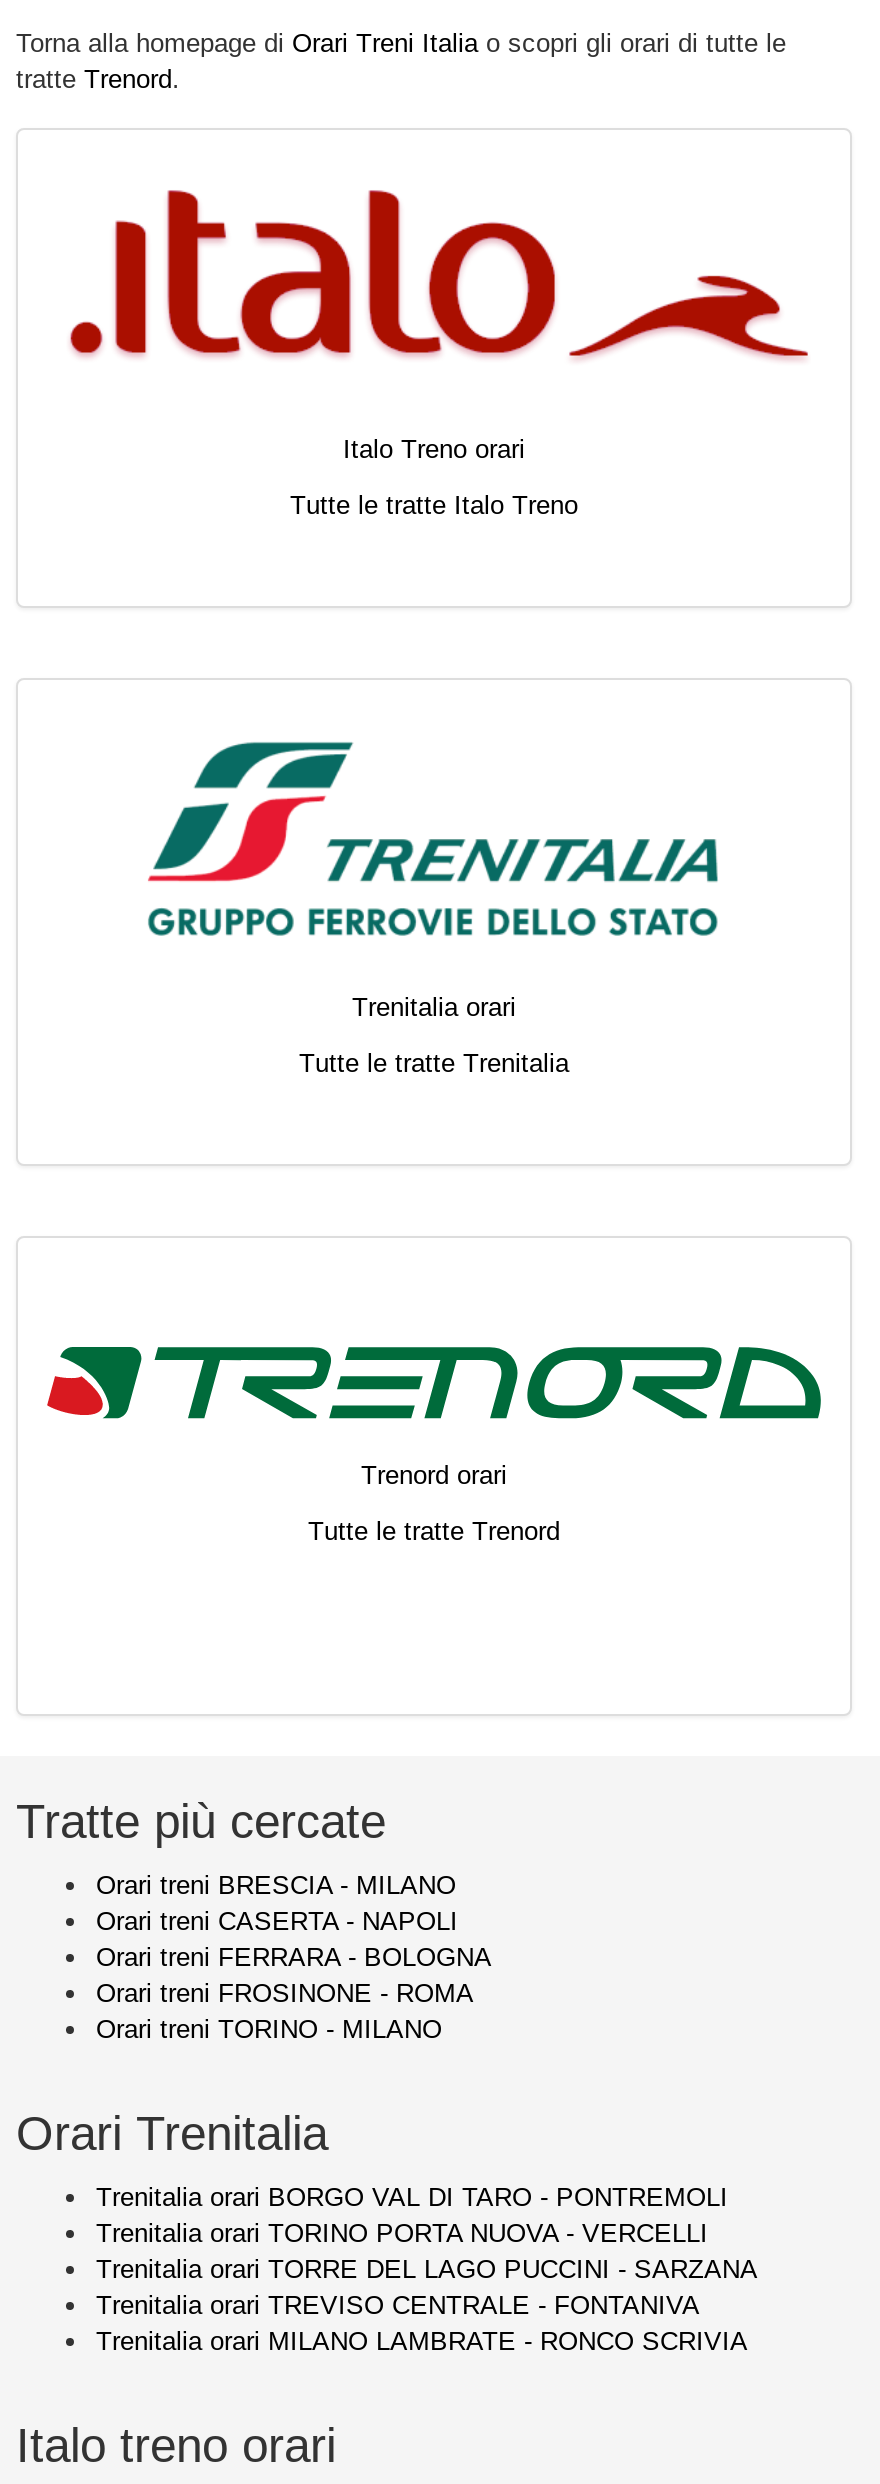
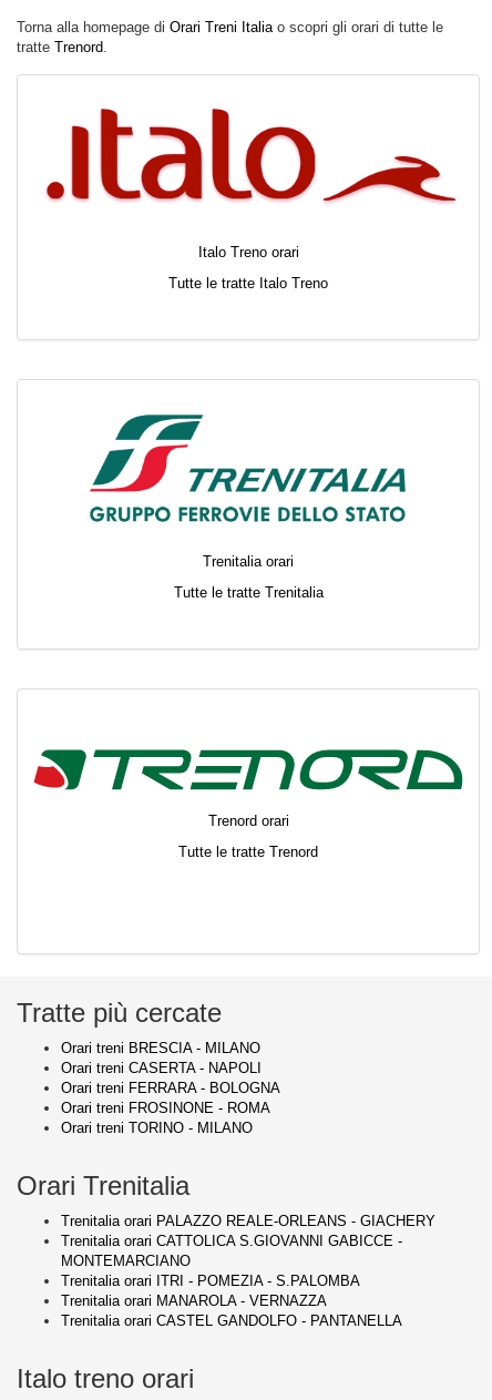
- Trenitalia orari BORGO VAL DI TARO - PONTREMOLI
- Trenitalia orari TORINO PORTA NUOVA - VERCELLI
- Trenitalia orari TORRE DEL LAGO PUCCINI - SARZANA
- Trenitalia orari TREVISO CENTRALE - FONTANIVA
- Trenitalia orari MILANO LAMBRATE - RONCO SCRIVIA
+ Trenitalia orari PALAZZO REALE-ORLEANS - GIACHERY
+ Trenitalia orari CATTOLICA S.GIOVANNI GABICCE -
+ MONTEMARCIANO
+ Trenitalia orari ITRI - POMEZIA - S.PALOMBA
+ Trenitalia orari MANAROLA - VERNAZZA
+ Trenitalia orari CASTEL GANDOLFO - PANTANELLA
